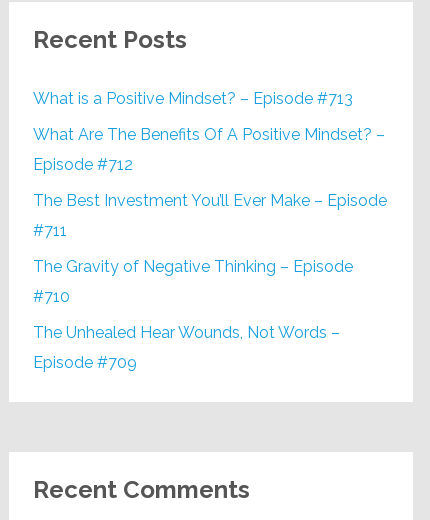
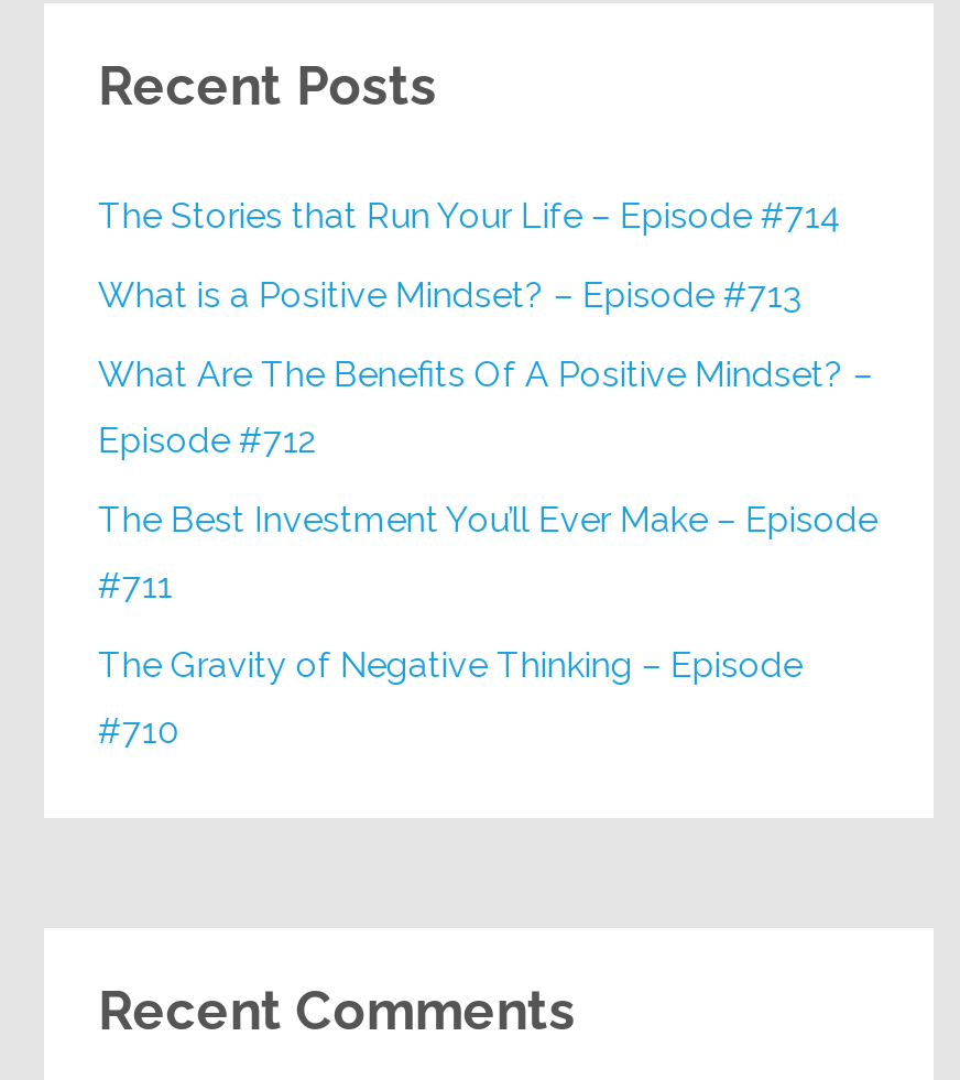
+ The Stories that Run Your Life – Episode #714

moved down: What is a Positive Mindset? – Episode #713 | What Are The Benefits Of A Positive Mindset? – | Episode #712 | The Best Investment You’ll Ever Make – Episode | #711 | The Gravity of Negative Thinking – Episode | #710

- The Unhealed Hear Wounds, Not Words –
- Episode #709
